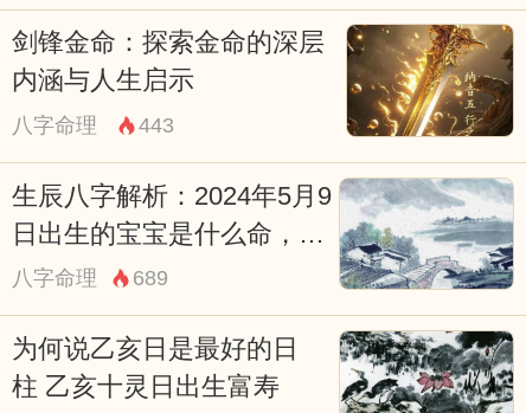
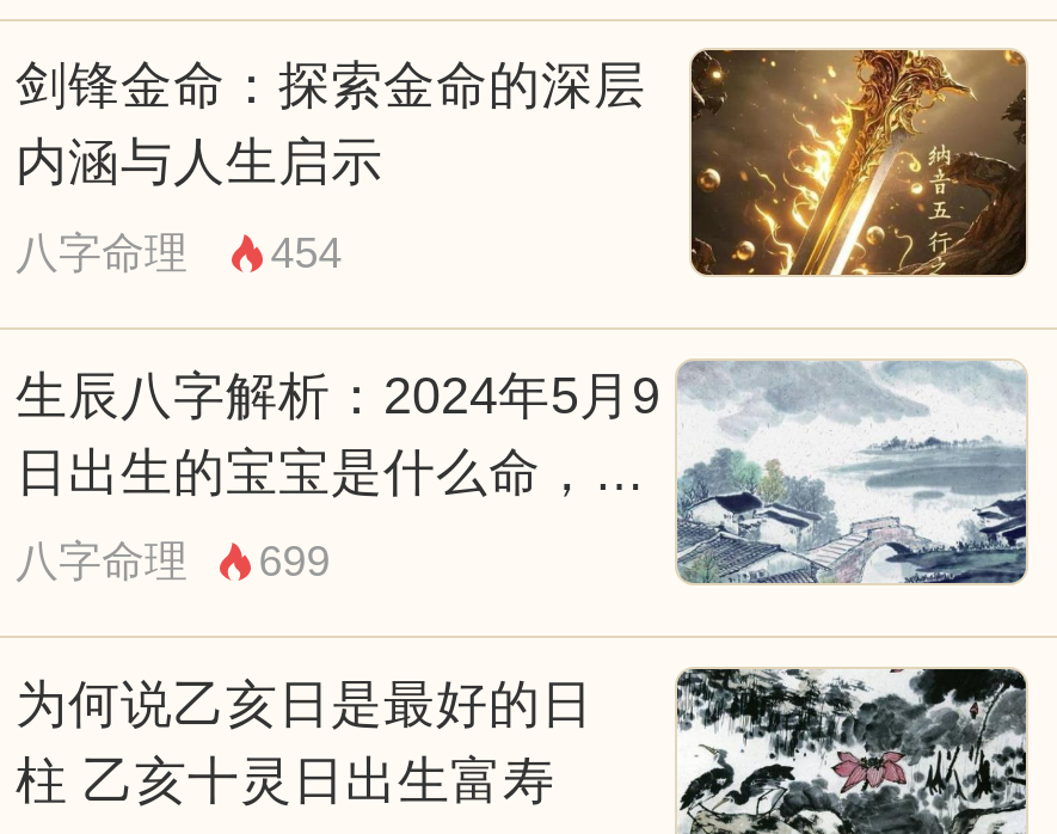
- 八字命理 443
+ 八字命理 454

- 689
+ 699
